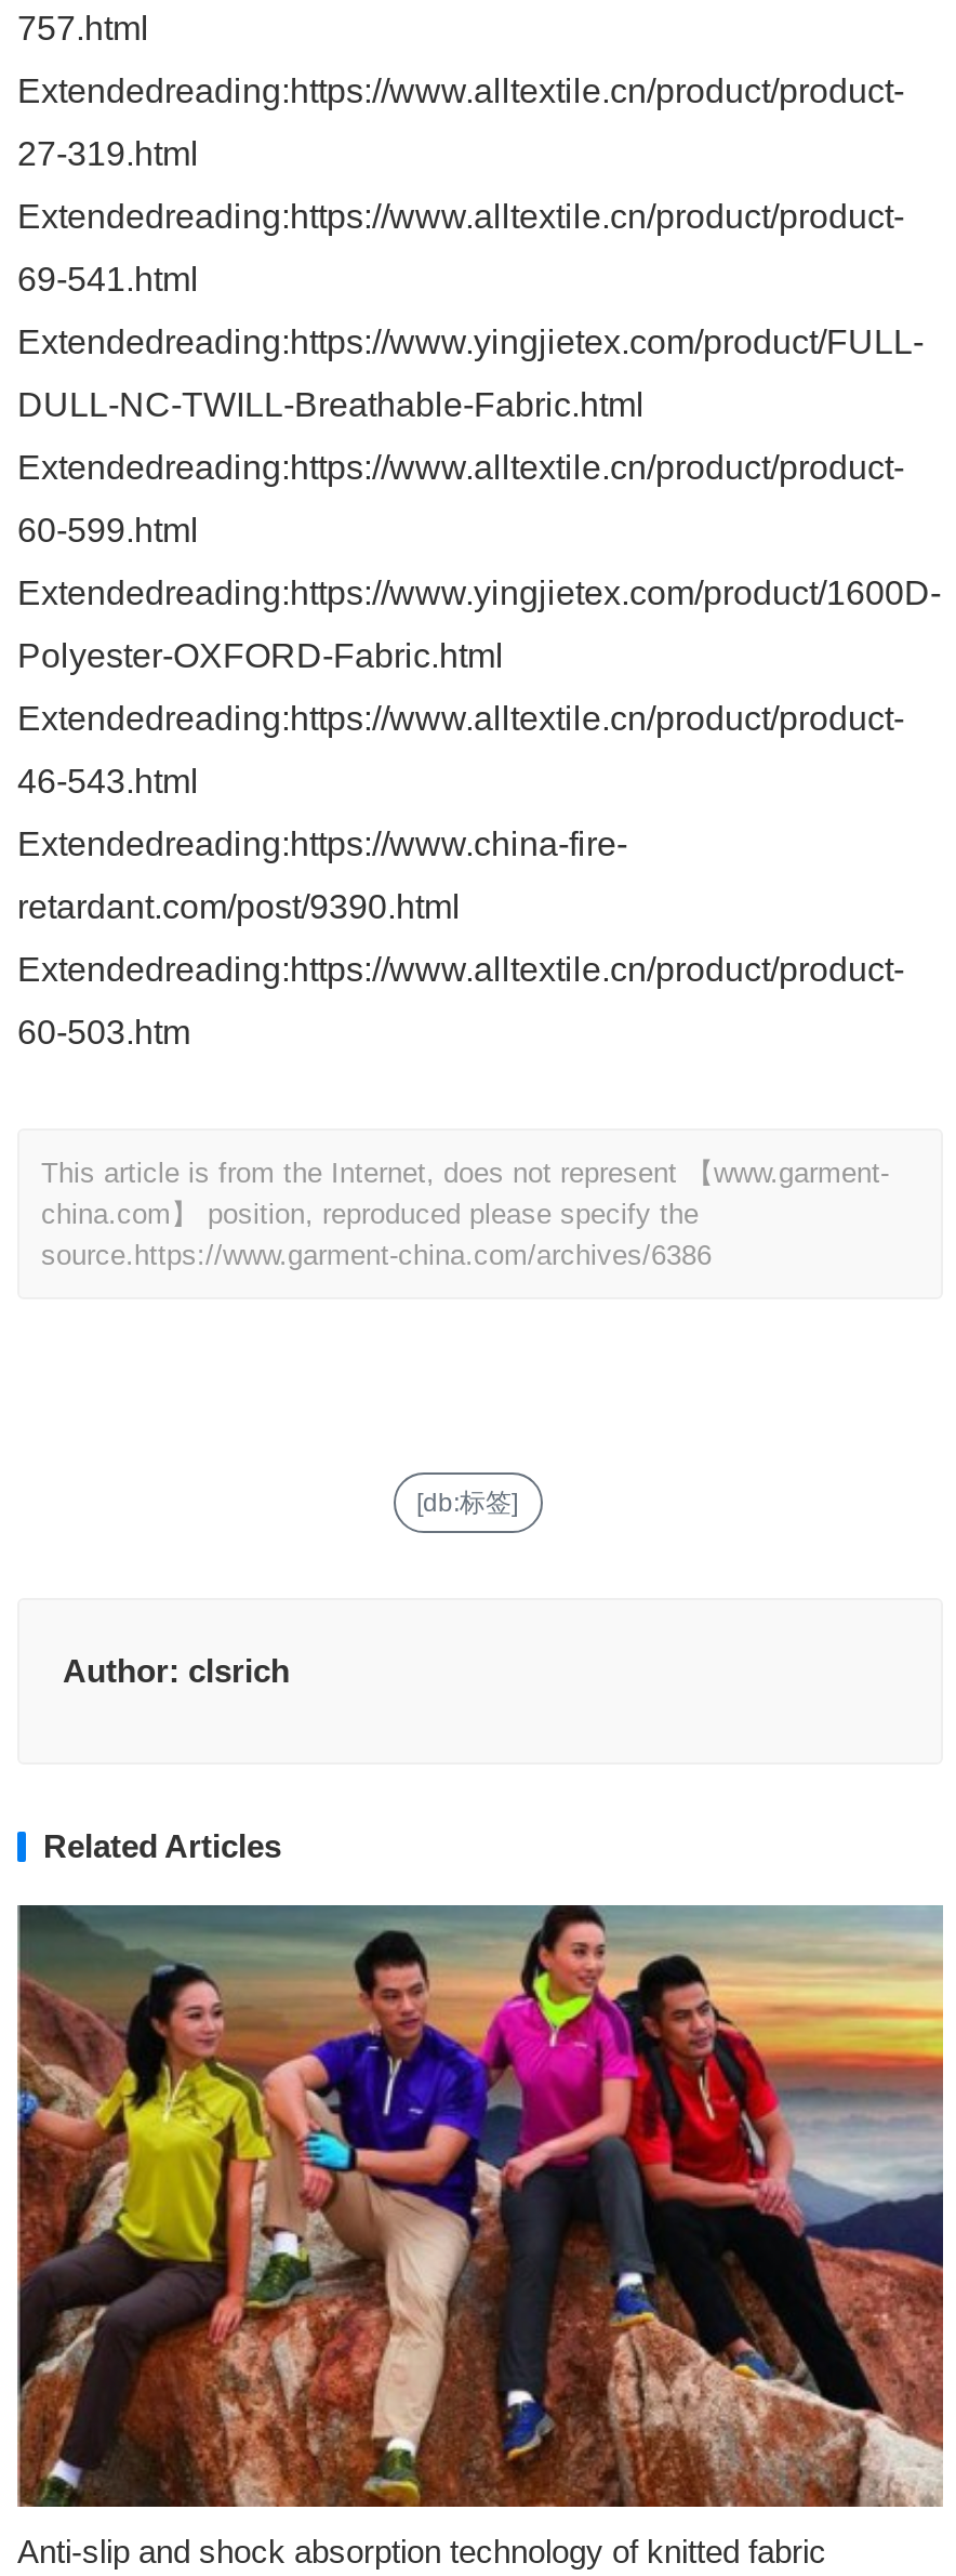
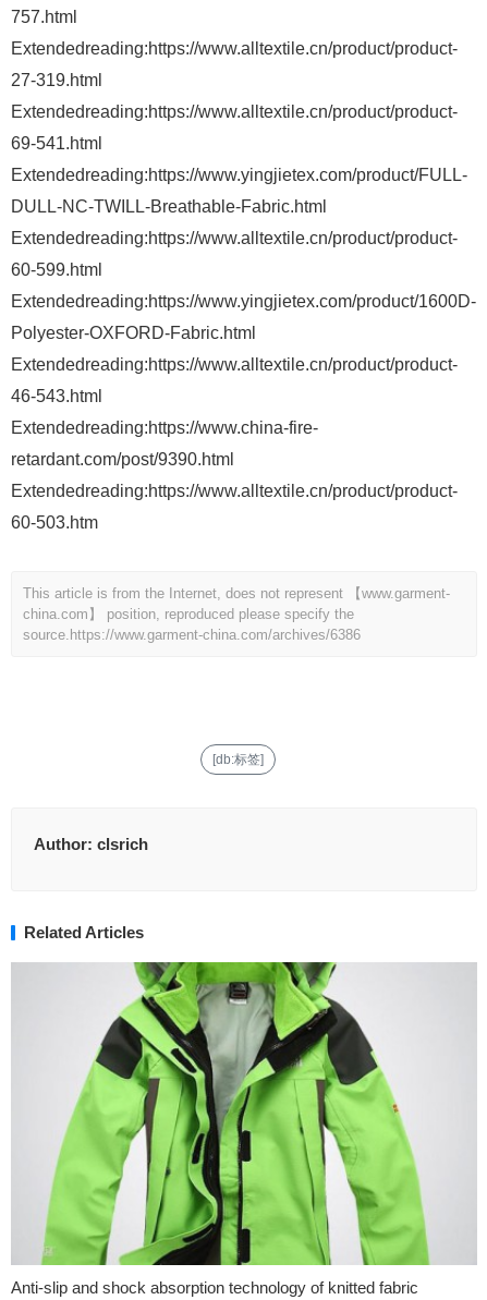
- [image]
+ [image]
